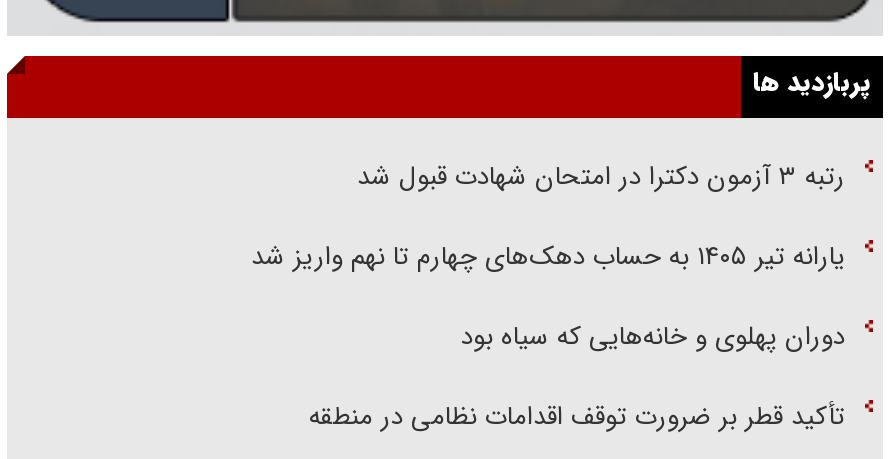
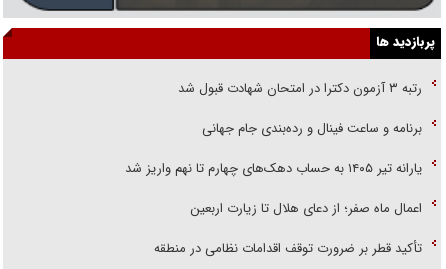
+ برنامه و ساعت فینال و رده‌بندی جام جهانی

- دوران پهلوی و خانه‌هایی که سیاه بود
+ اعمال ماه صفر؛ از دعای هلال تا زیارت اربعین
